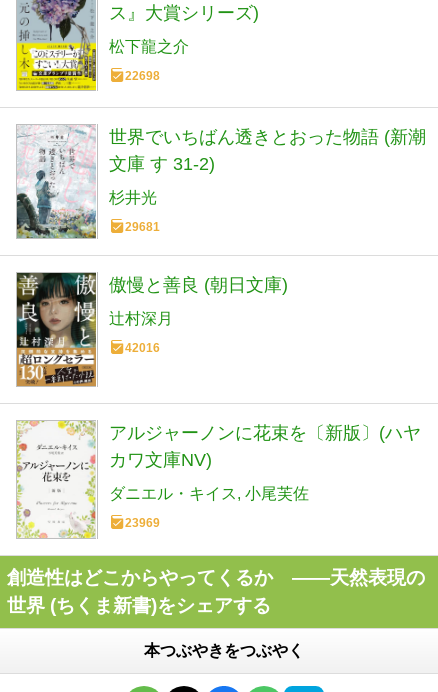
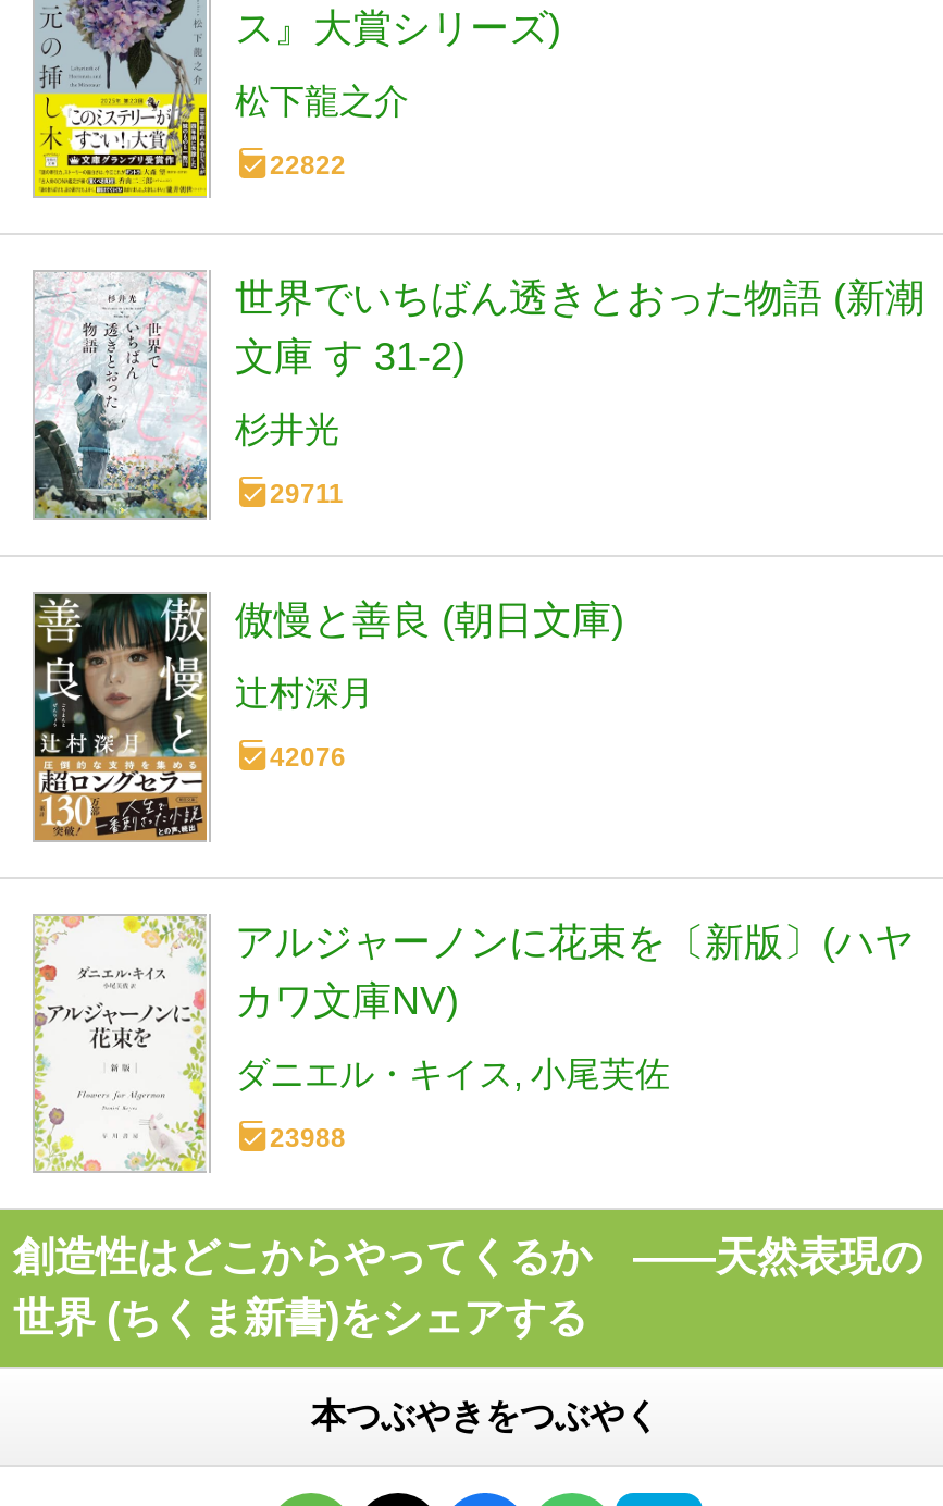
- 22698
+ 22822

- 29681
+ 29711

- 42016
+ 42076

- 23969
+ 23988
